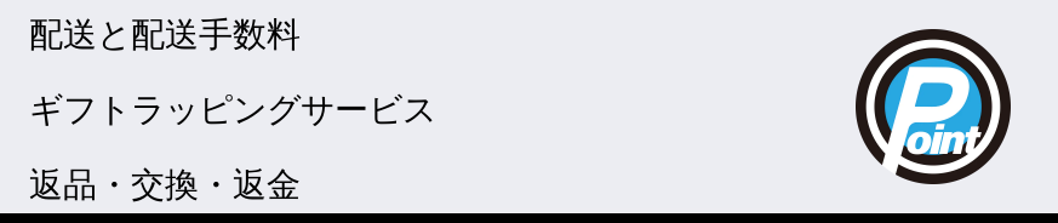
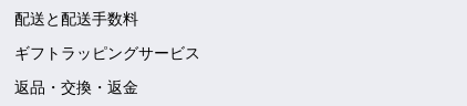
- [image]
